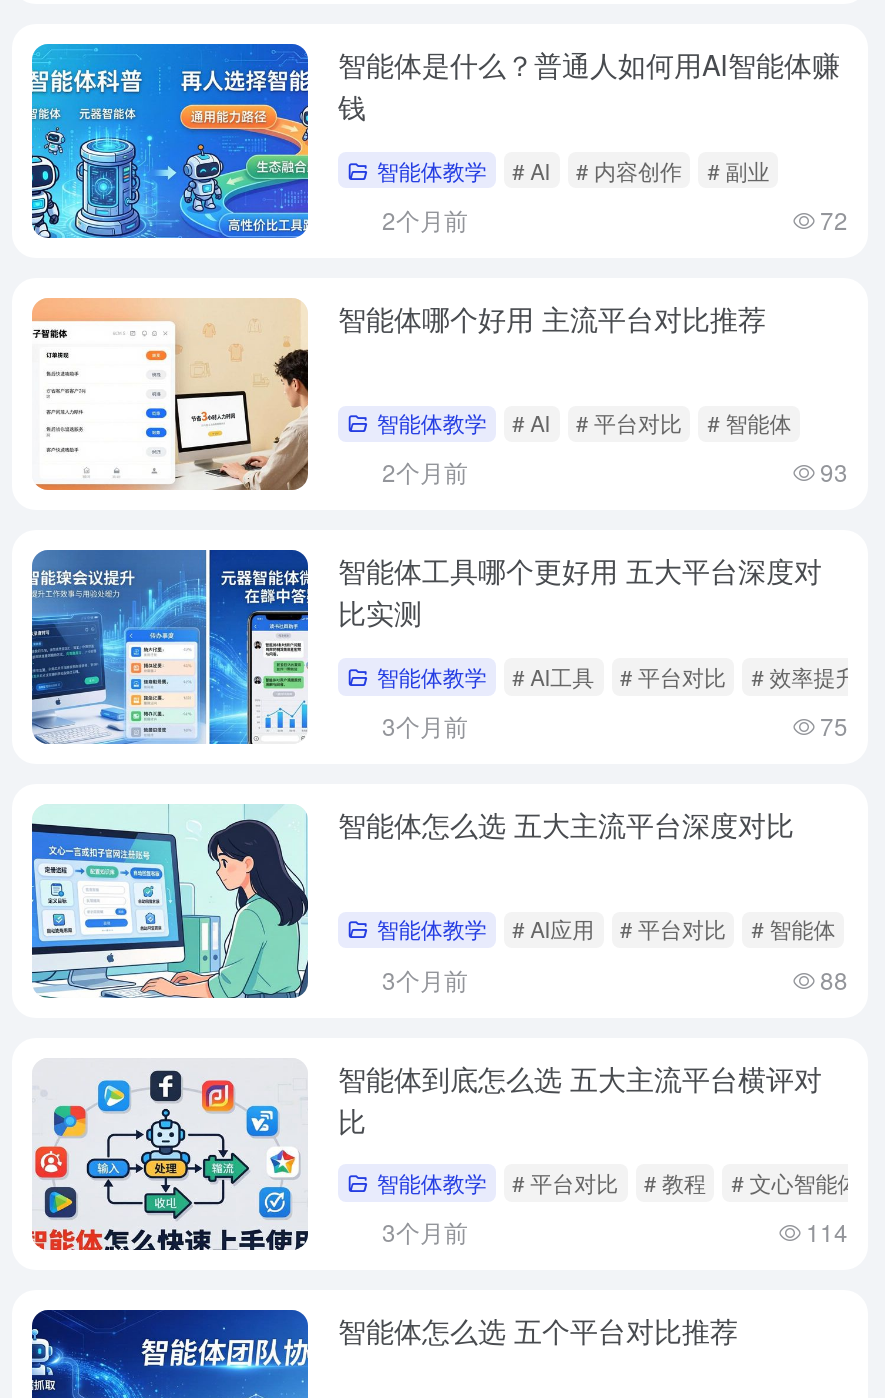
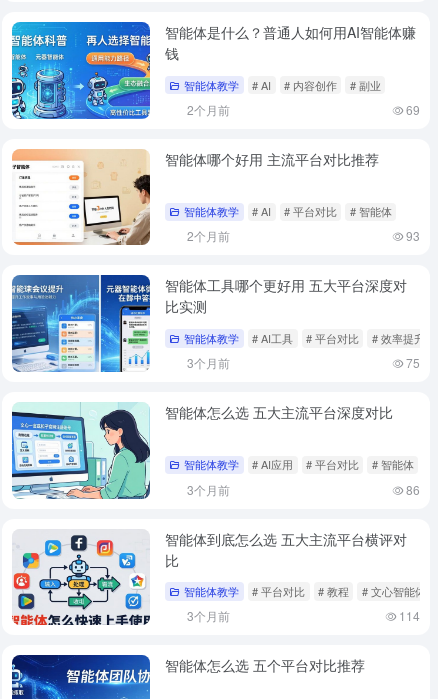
- 72
+ 69

- 88
+ 86
